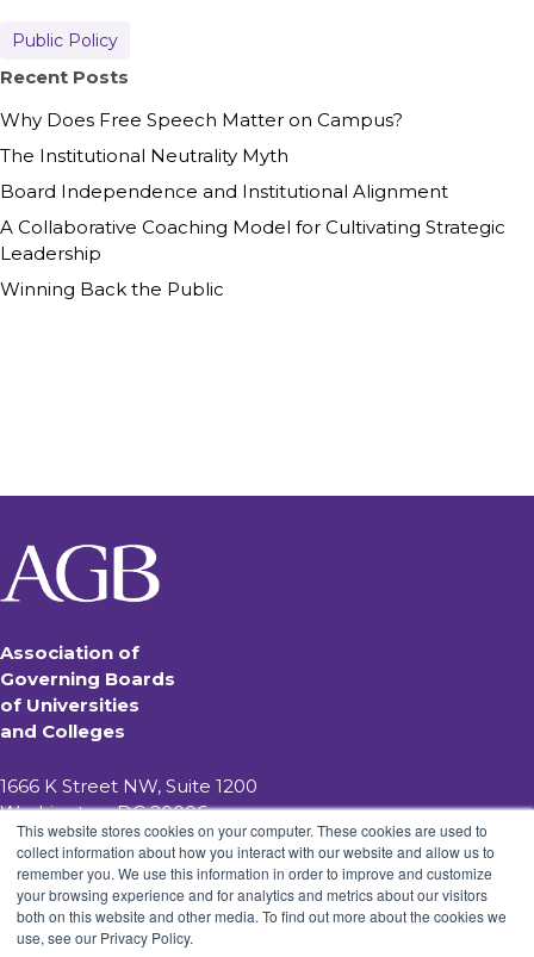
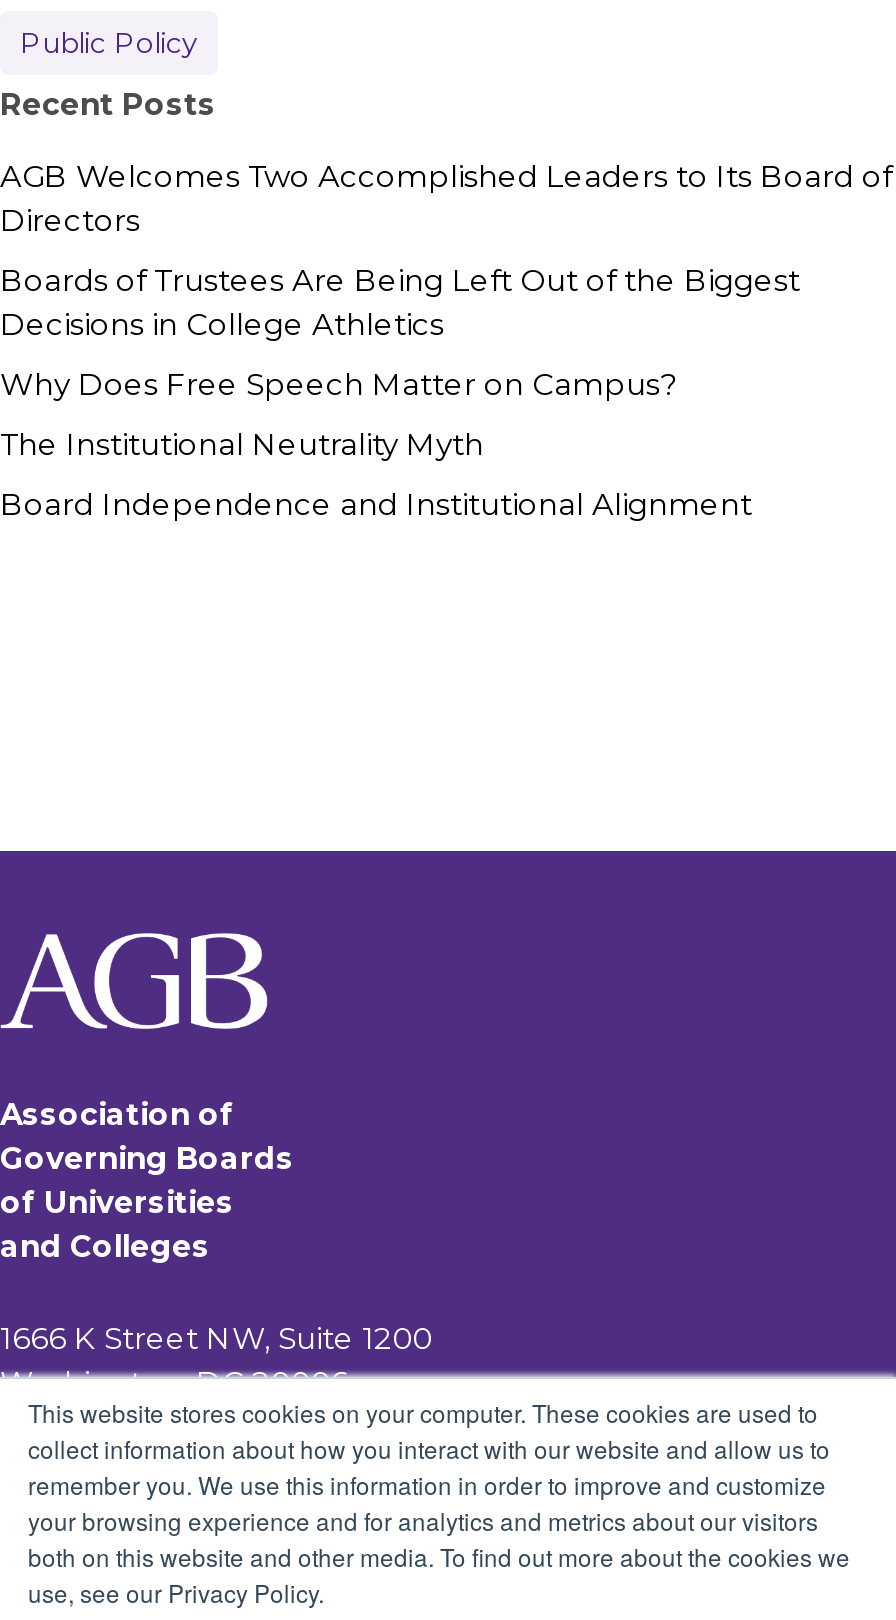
+ AGB Welcomes Two Accomplished Leaders to Its Board of
+ Directors
+ Boards of Trustees Are Being Left Out of the Biggest
+ Decisions in College Athletics

moved down: Why Does Free Speech Matter on Campus? | The Institutional Neutrality Myth | Board Independence and Institutional Alignment

- A Collaborative Coaching Model for Cultivating Strategic
- Leadership
- Winning Back the Public
